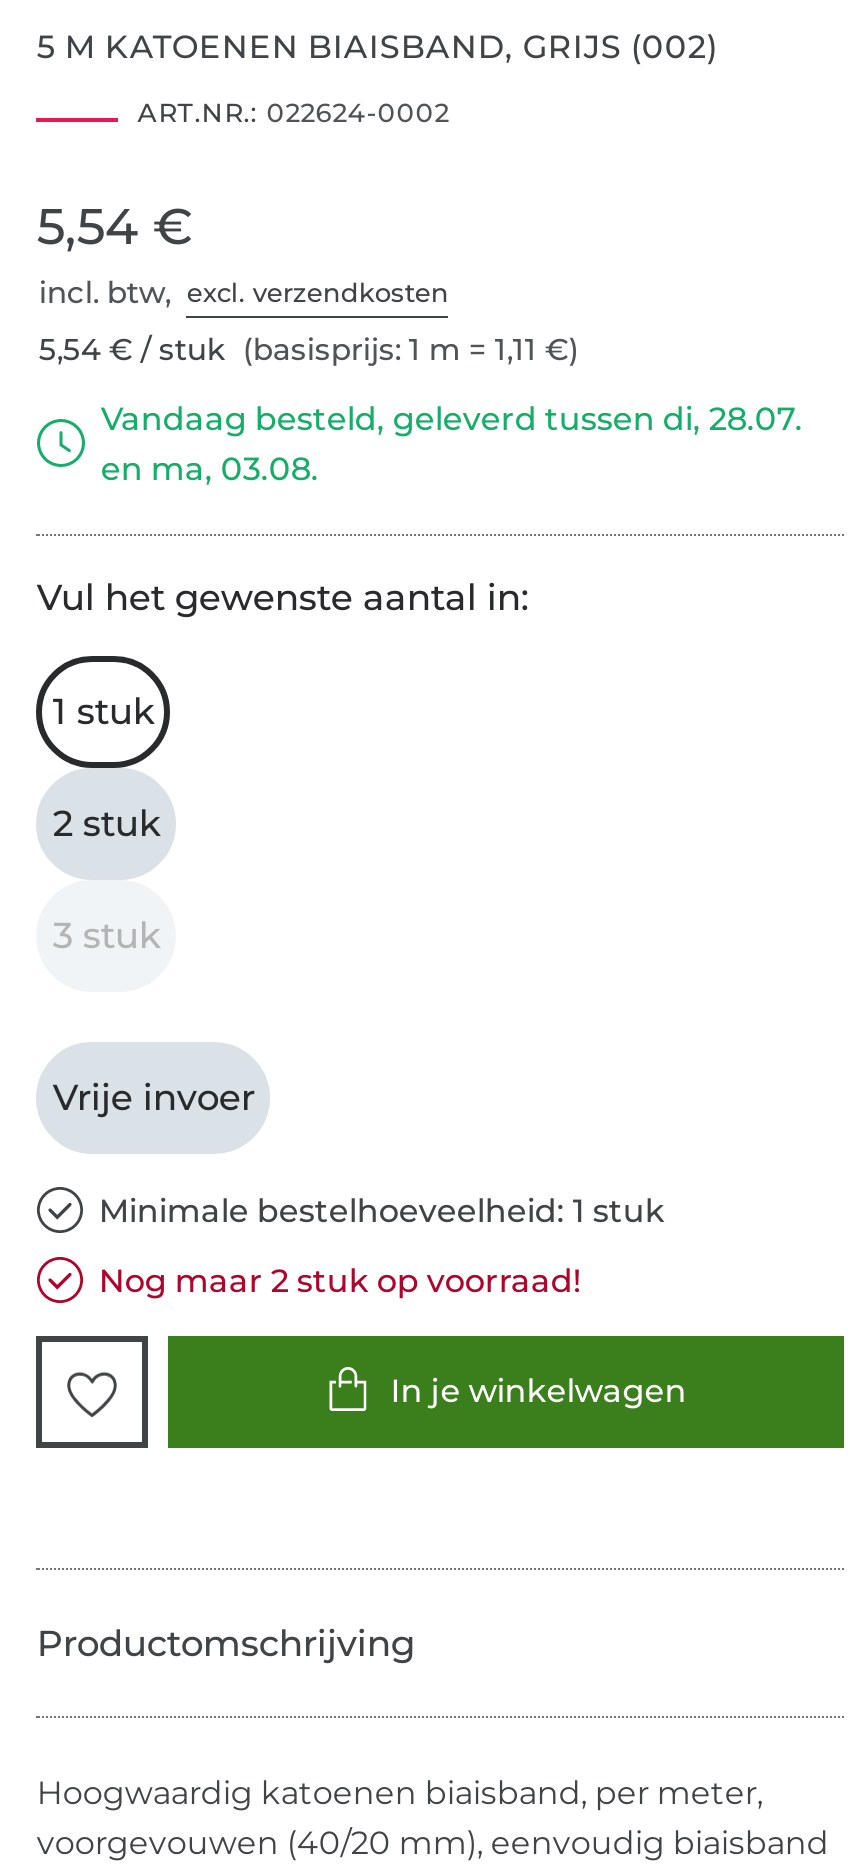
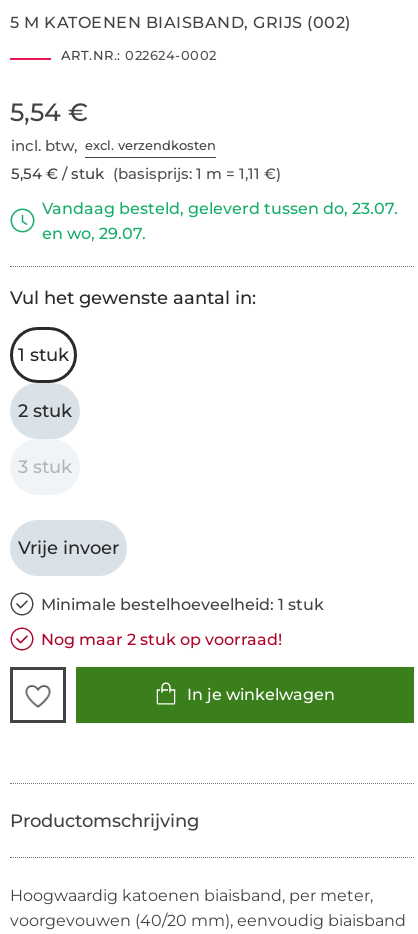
- Vandaag besteld, geleverd tussen di, 28.07.
+ Vandaag besteld, geleverd tussen do, 23.07.

- en ma, 03.08.
+ en wo, 29.07.
